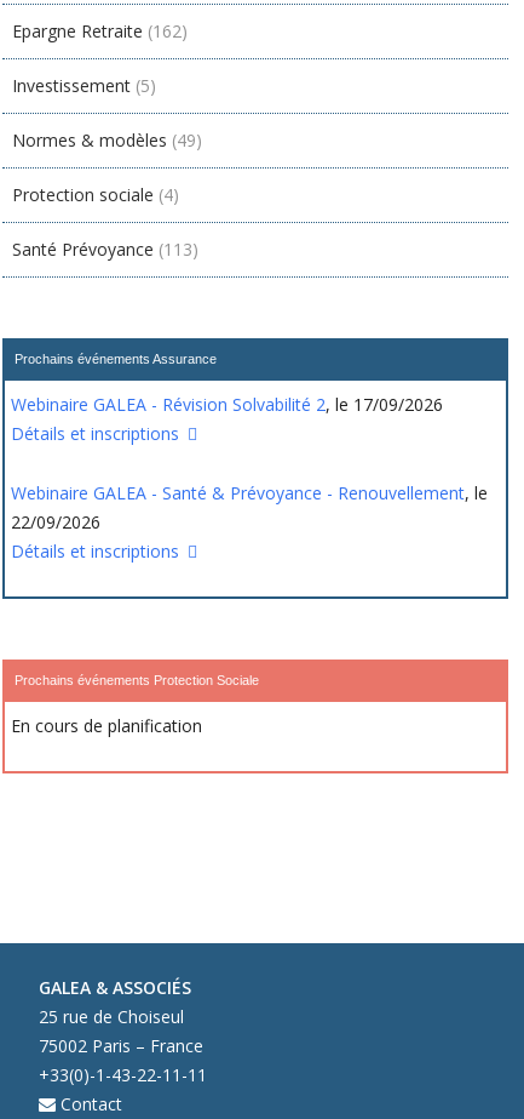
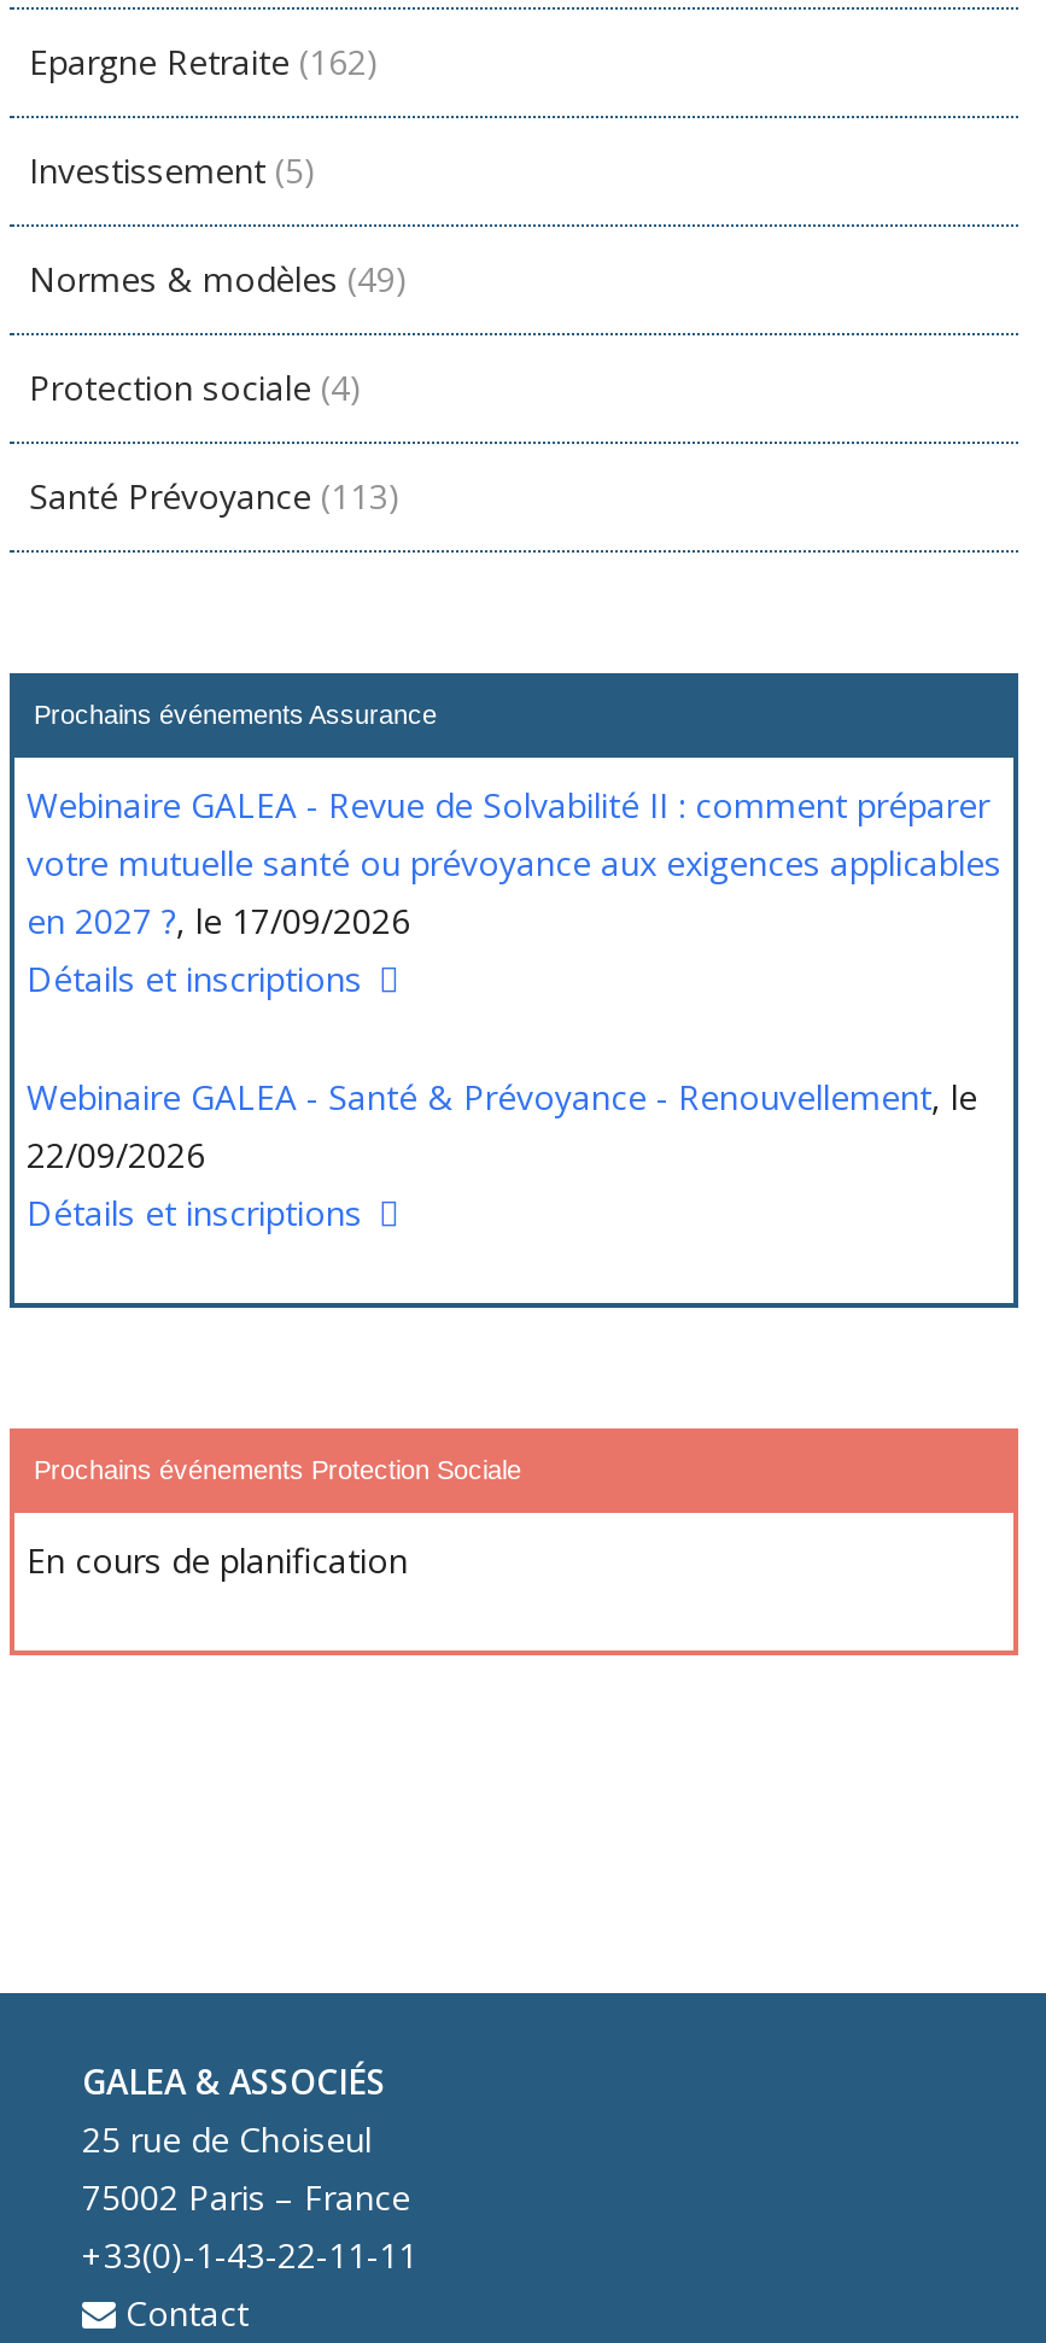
- Webinaire GALEA - Révision Solvabilité 2, le 17/09/2026
+ Webinaire GALEA - Revue de Solvabilité II : comment préparer
+ votre mutuelle santé ou prévoyance aux exigences applicables
+ en 2027 ?, le 17/09/2026
